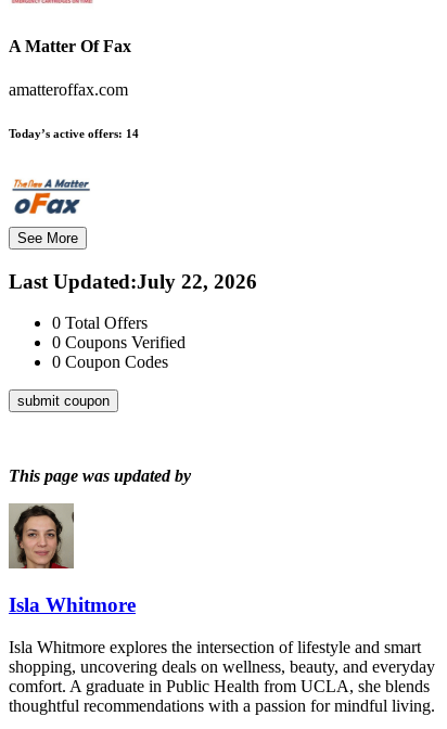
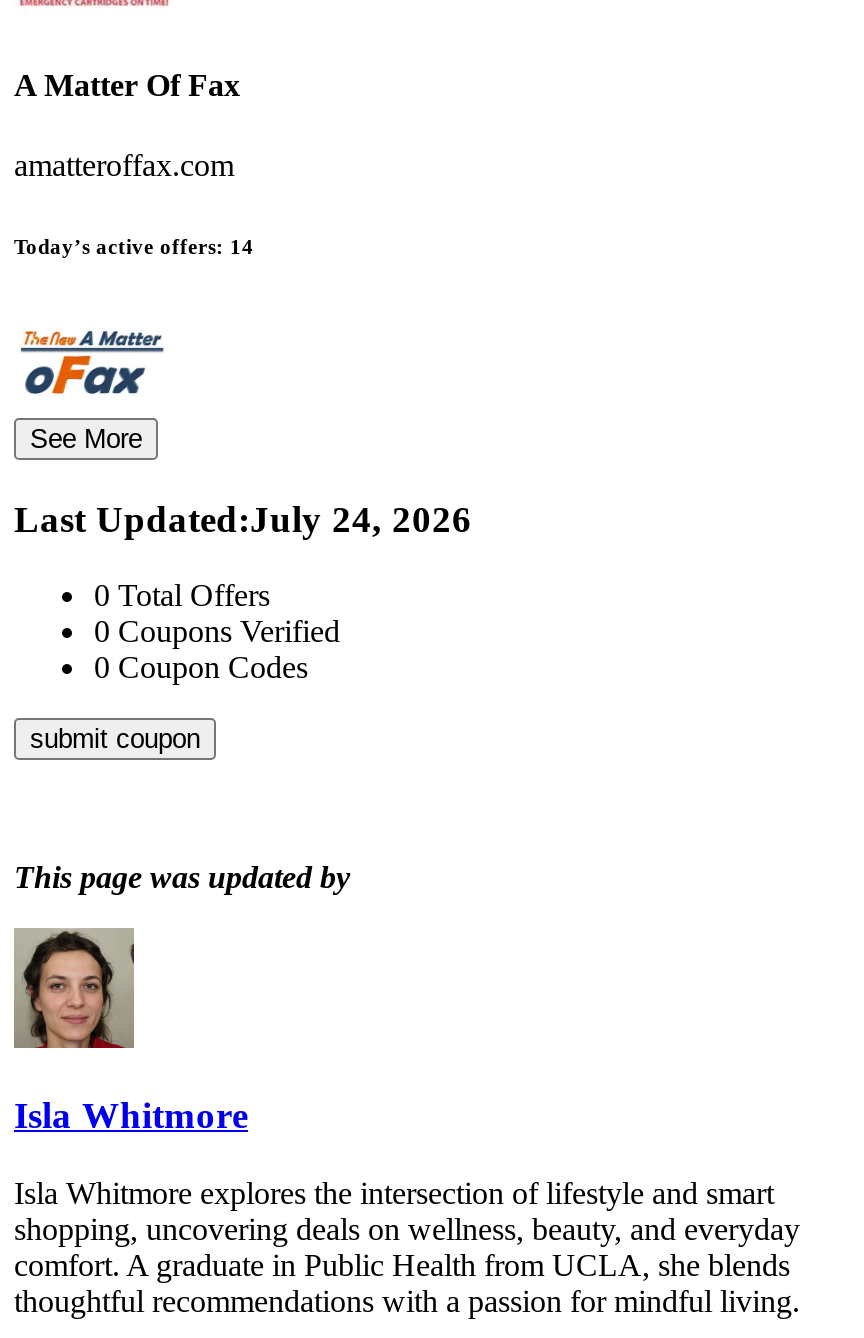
- Last Updated:July 22, 2026
+ Last Updated:July 24, 2026
